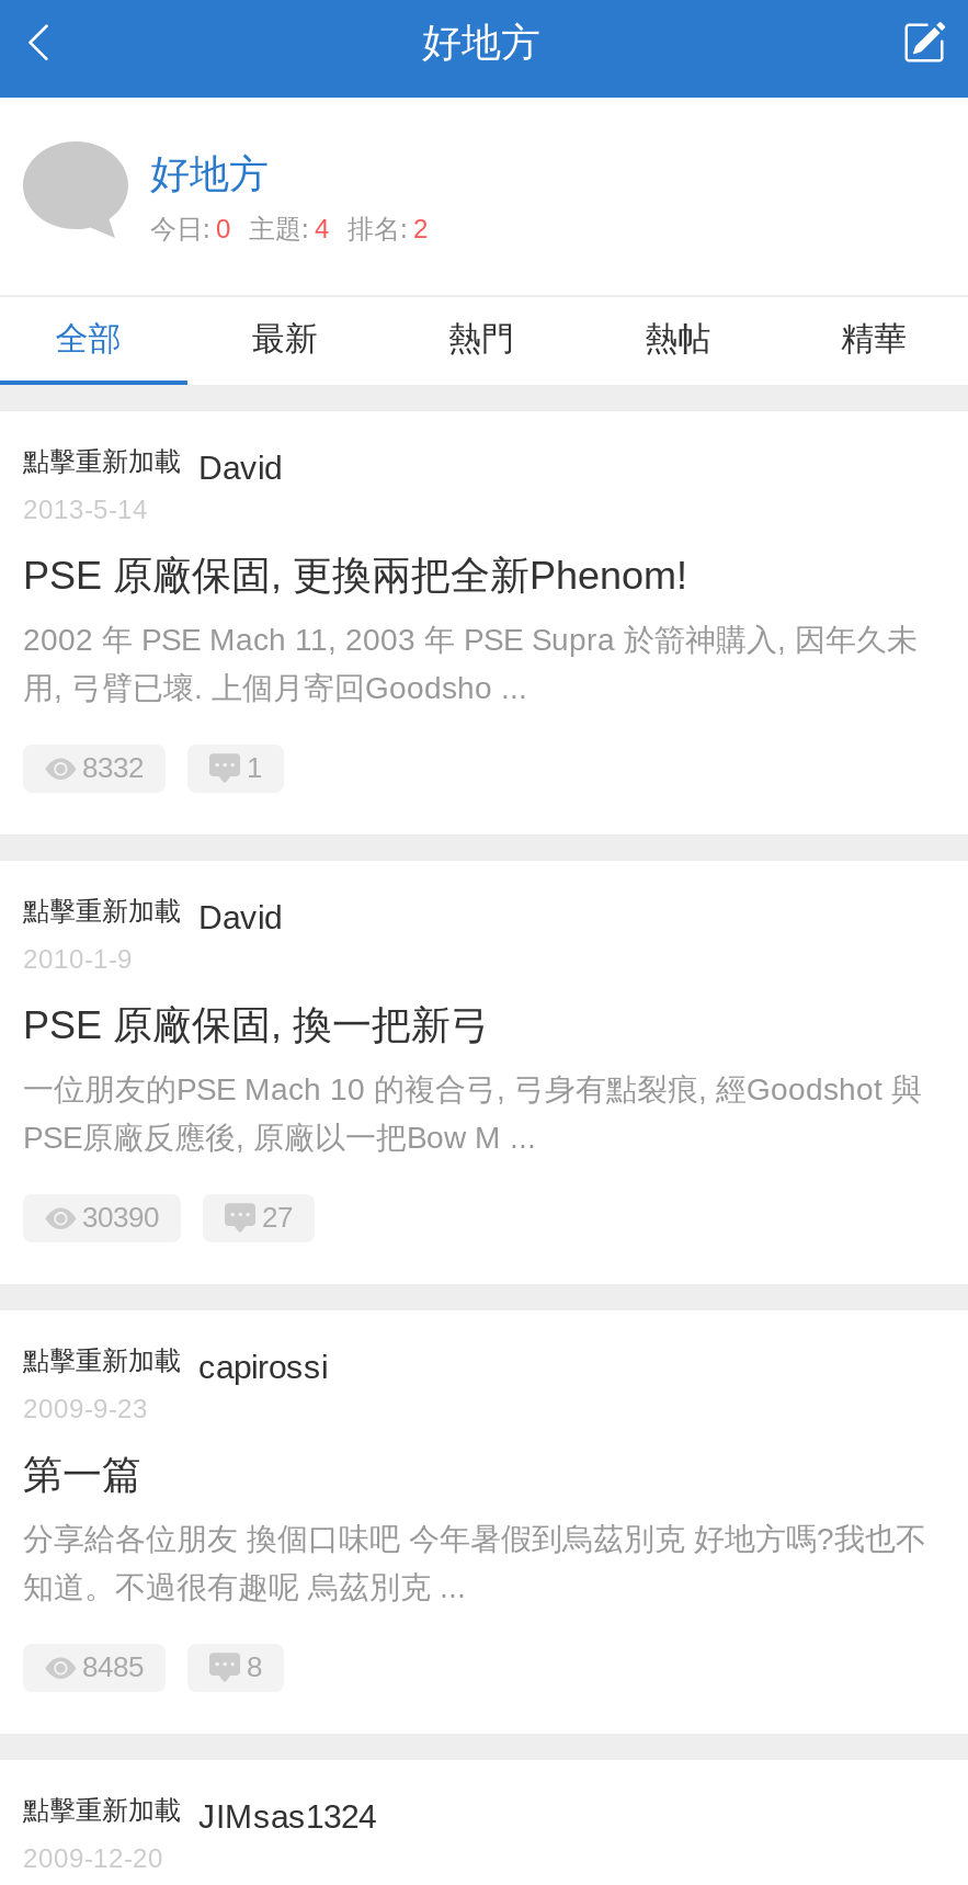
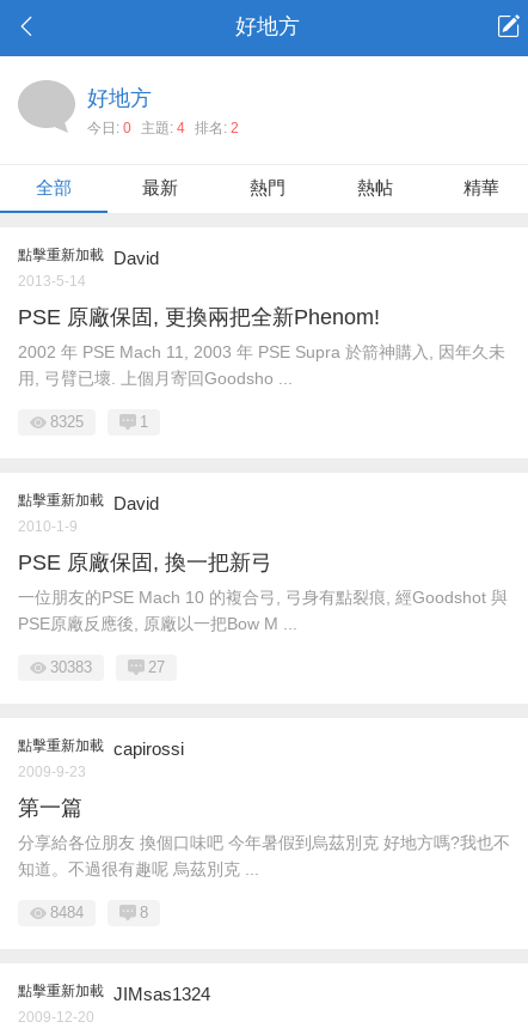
- 8332
+ 8325

- 30390
+ 30383

- 8485
+ 8484
